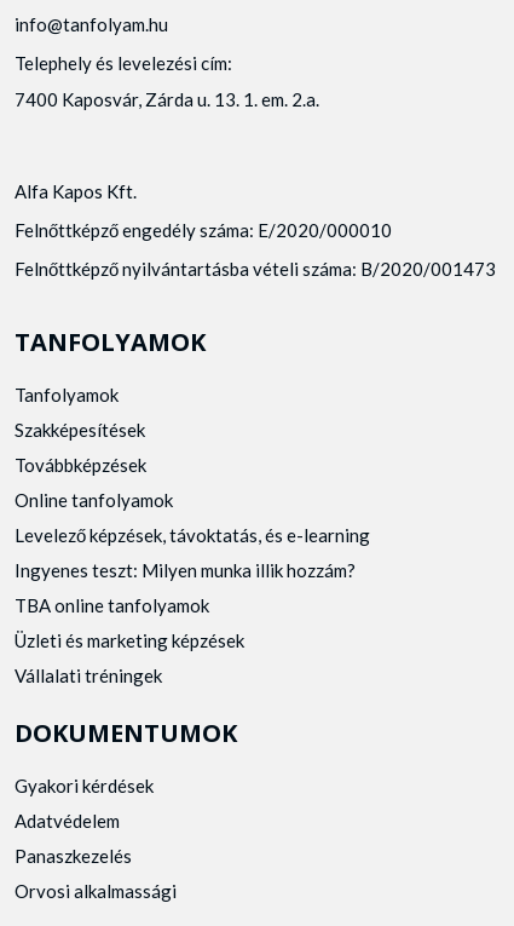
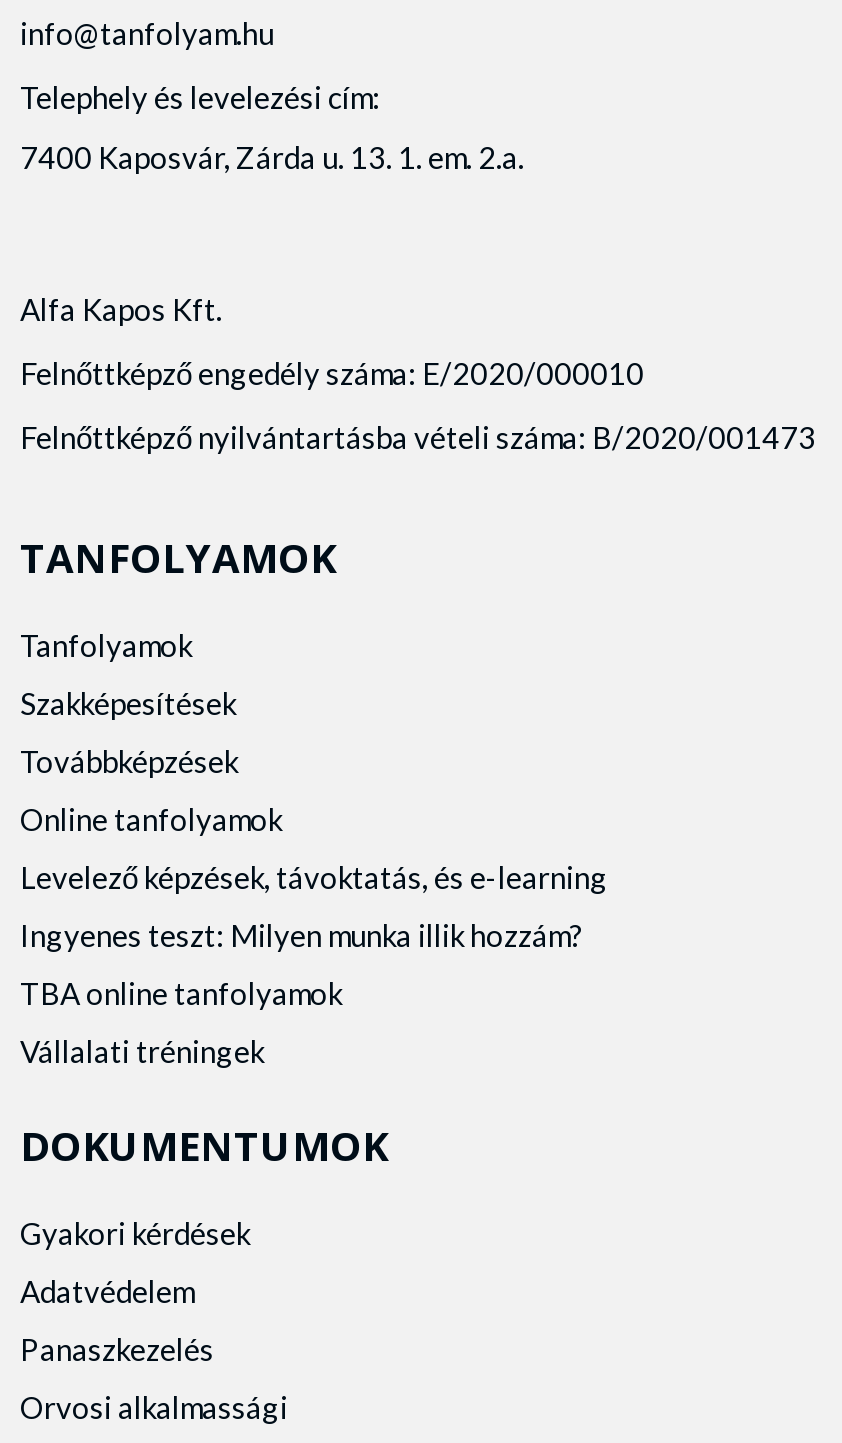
- Üzleti és marketing képzések
